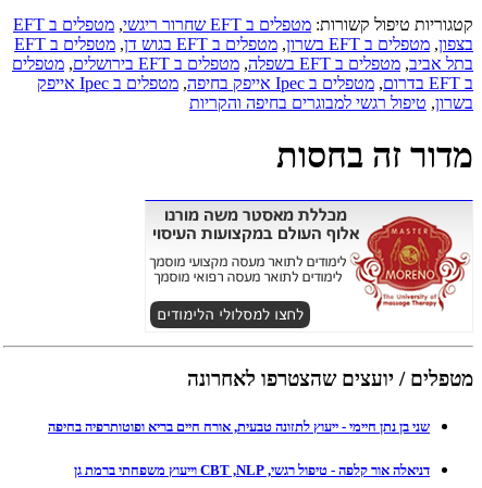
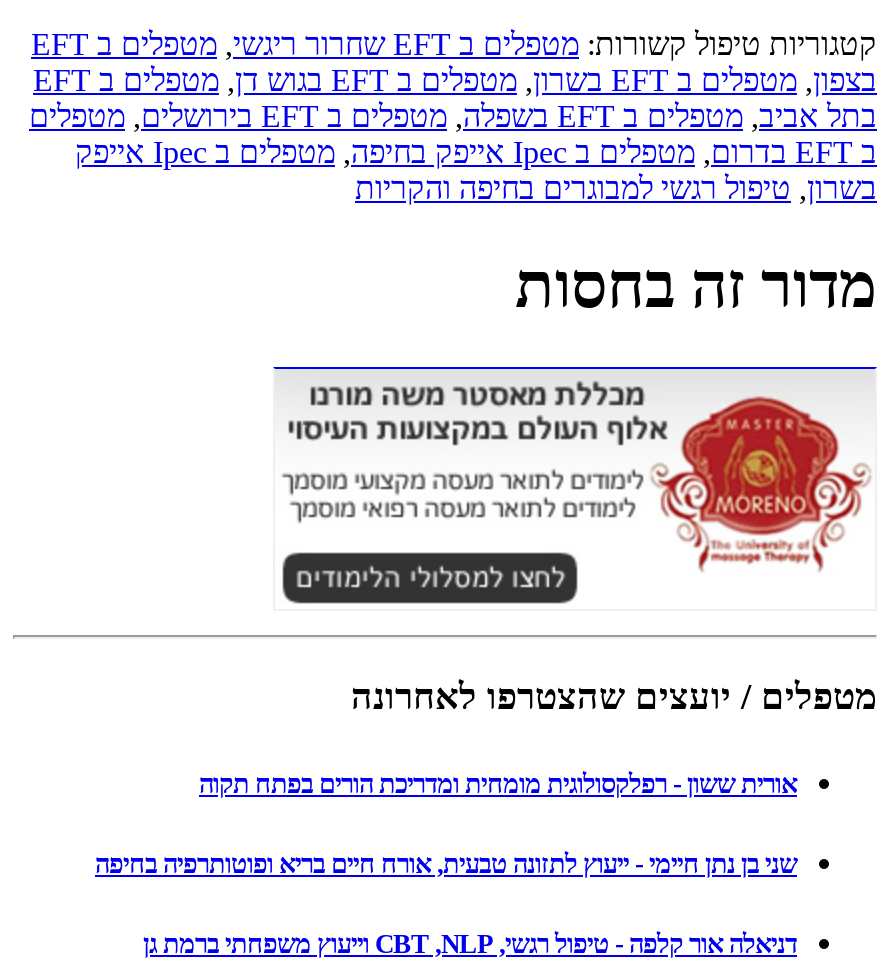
+ אורית ששון - רפלקסולוגית מומחית ומדריכת הורים בפתח תקוה
